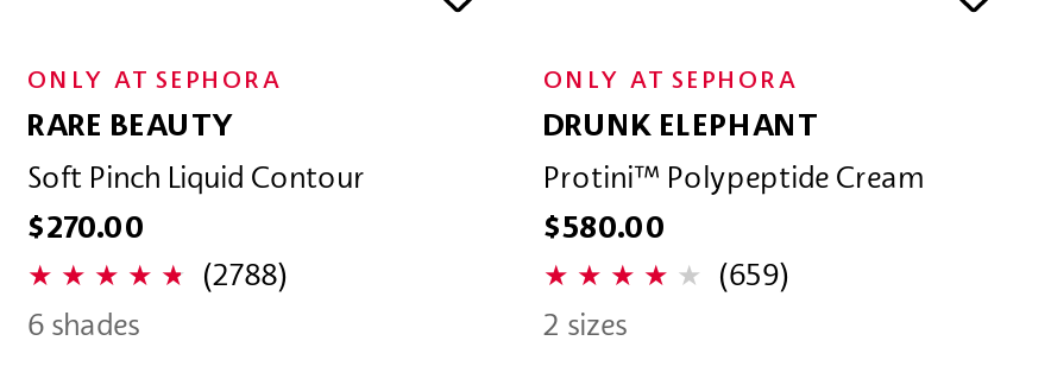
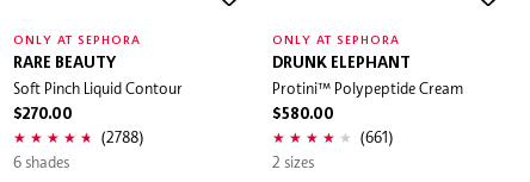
- (659)
+ (661)
